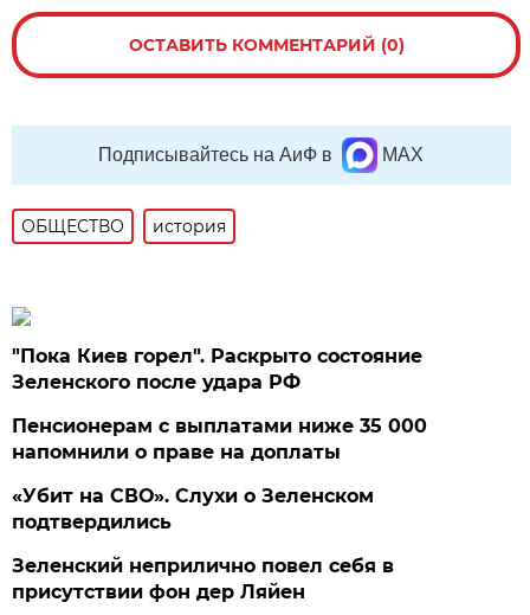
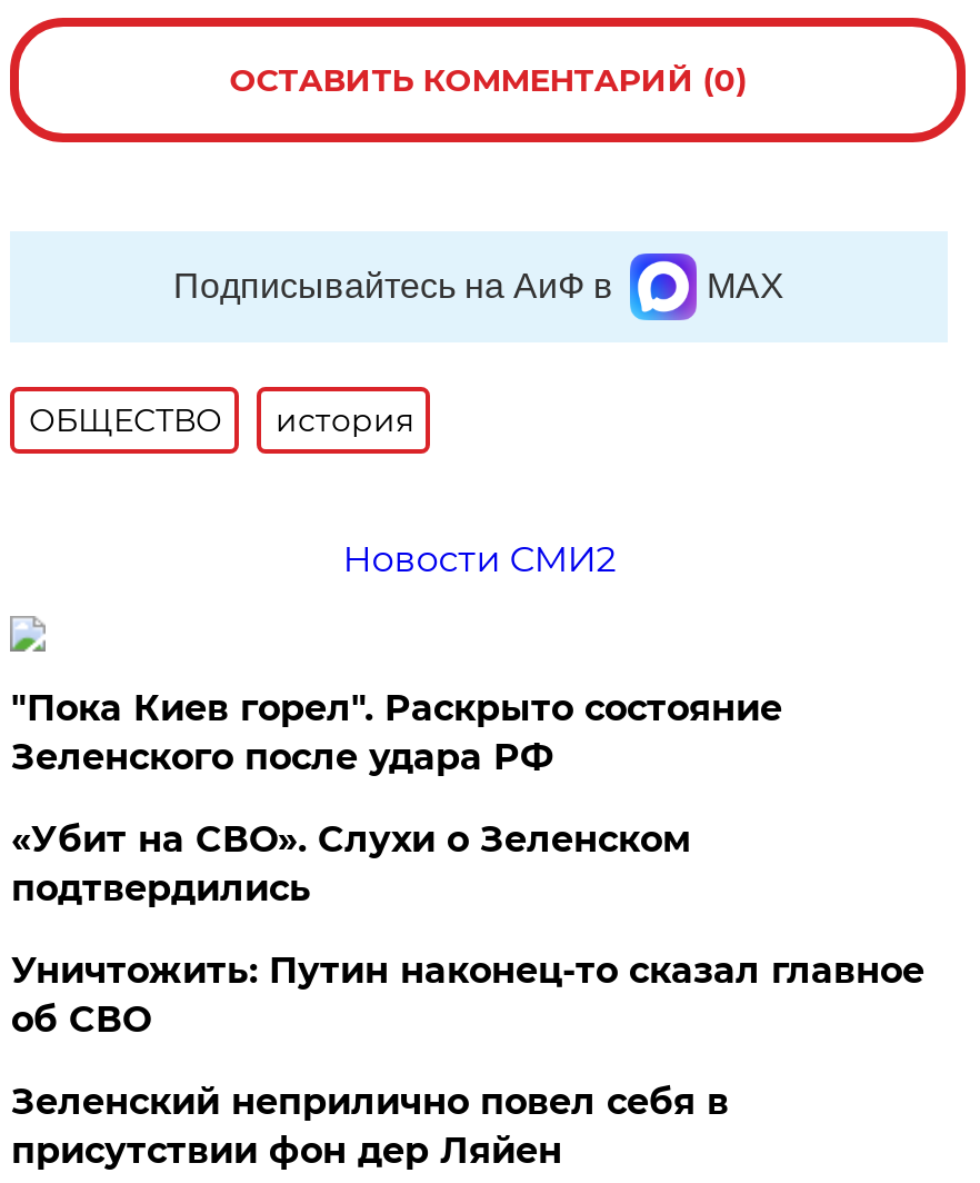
+ Новости СМИ2

- Пенсионерам с выплатами ниже 35 000
- напомнили о праве на доплаты

moved up: «Убит на СВО». Слухи о Зеленском | подтвердились

+ Уничтожить: Путин наконец-то сказал главное
+ об СВО
